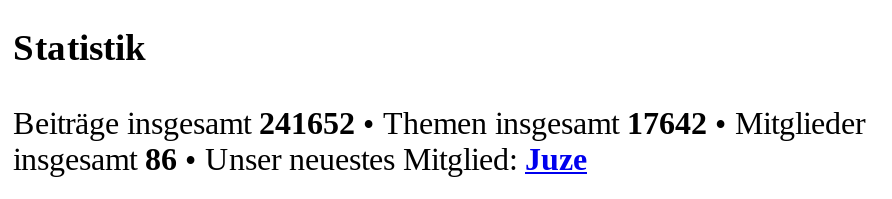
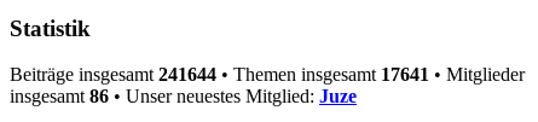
- Beiträge insgesamt 241652 • Themen insgesamt 17642 • Mitglieder
+ Beiträge insgesamt 241644 • Themen insgesamt 17641 • Mitglieder
